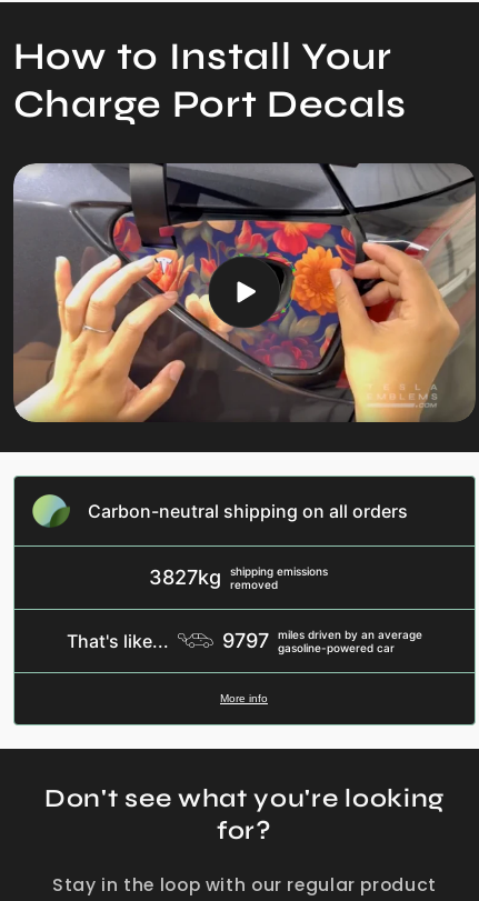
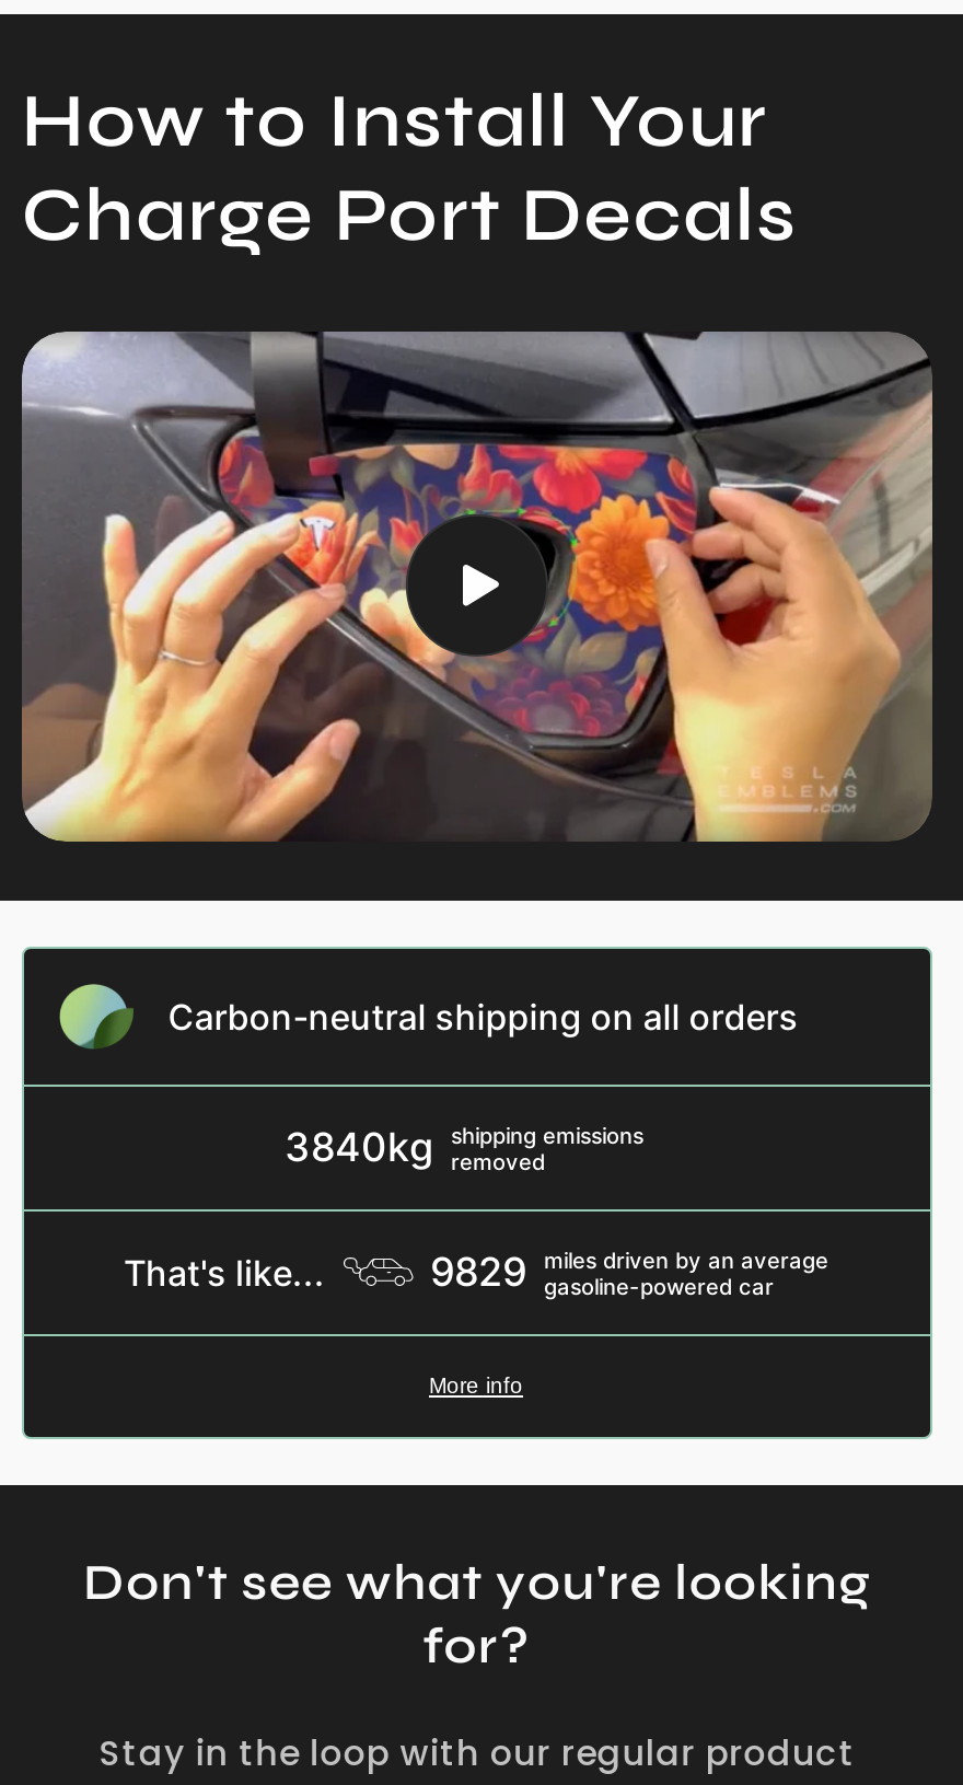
- 3827kg shipping emissions removed
+ 3840kg shipping emissions removed

- 9797 miles driven by an average gasoline-powered car
+ 9829 miles driven by an average gasoline-powered car
